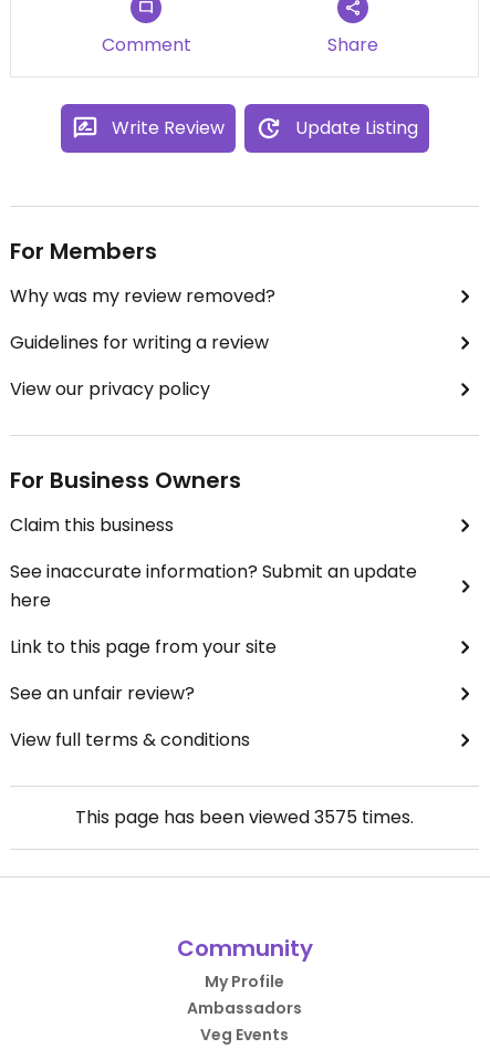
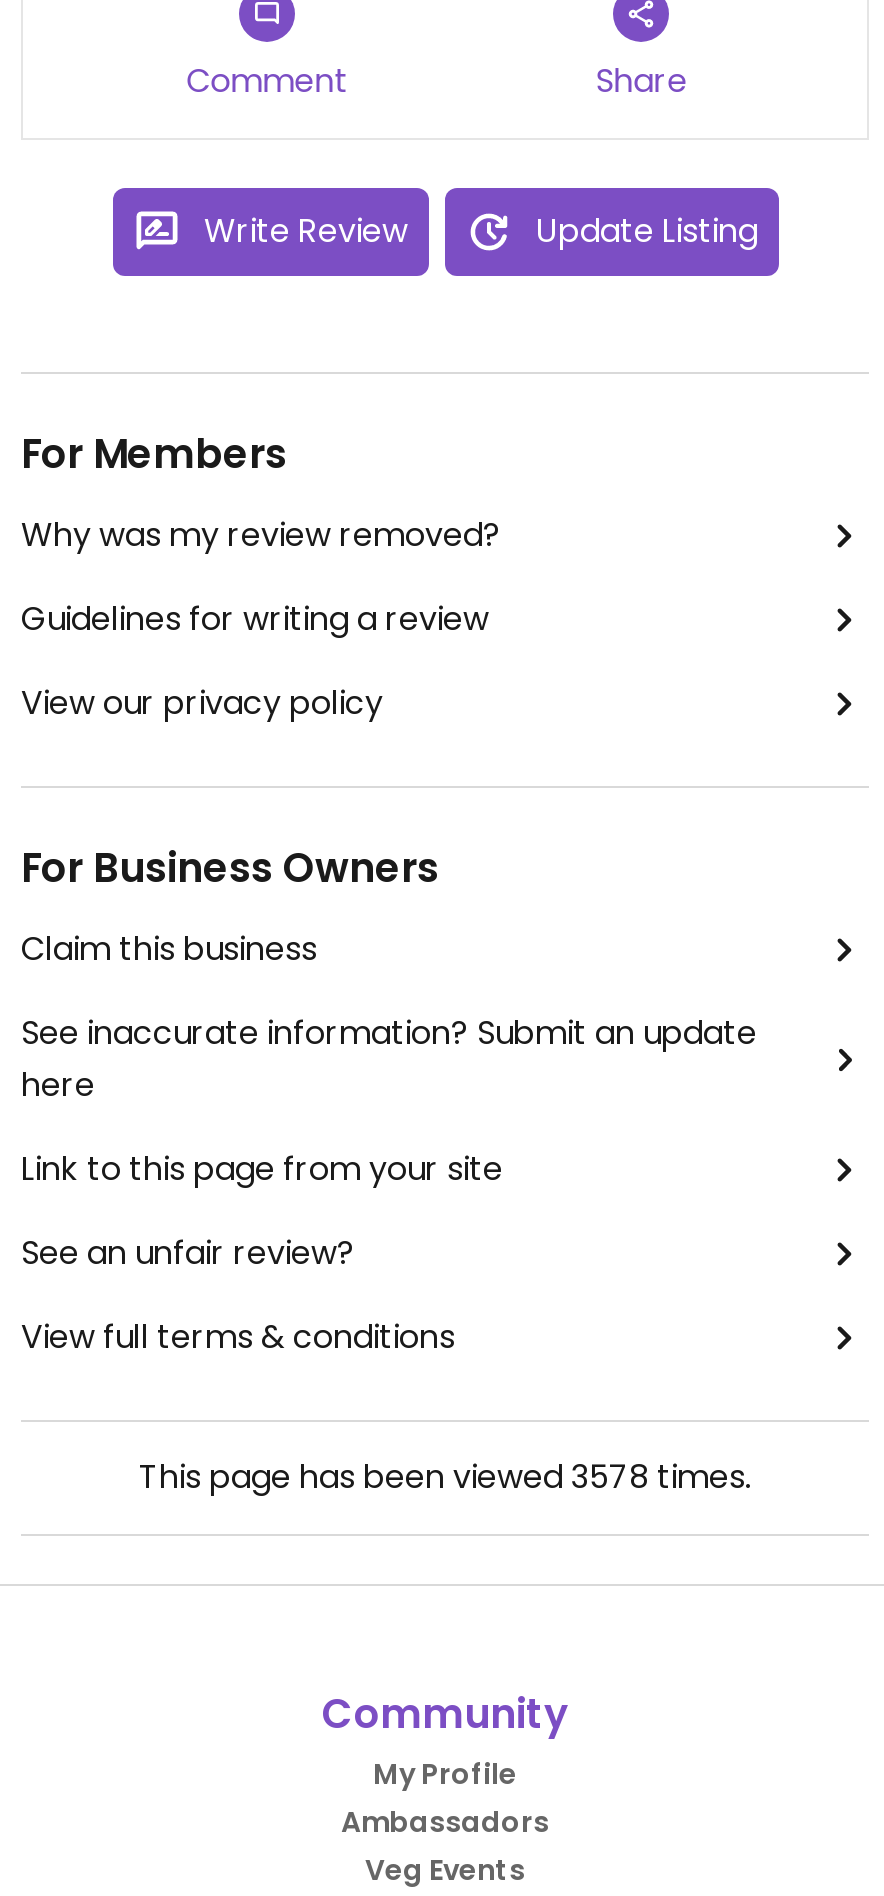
- This page has been viewed 3575 times.
+ This page has been viewed 3578 times.
